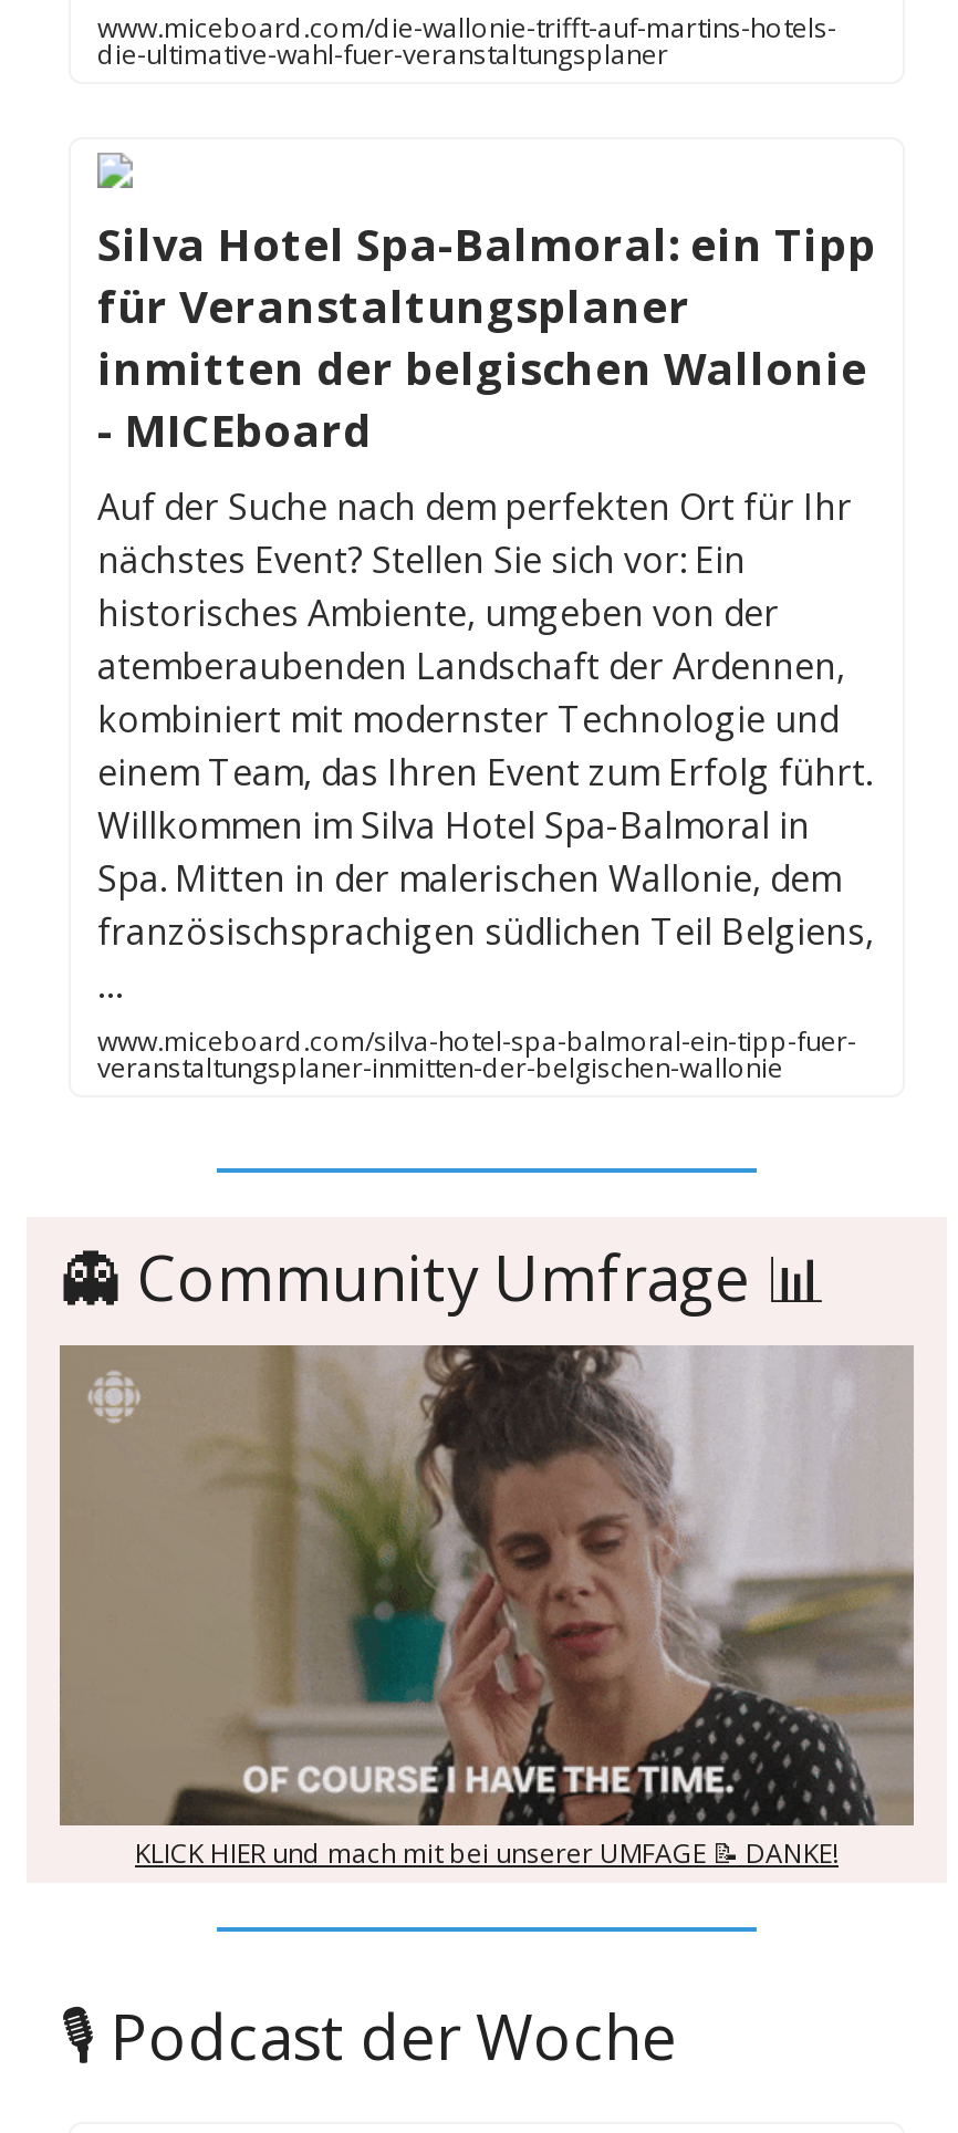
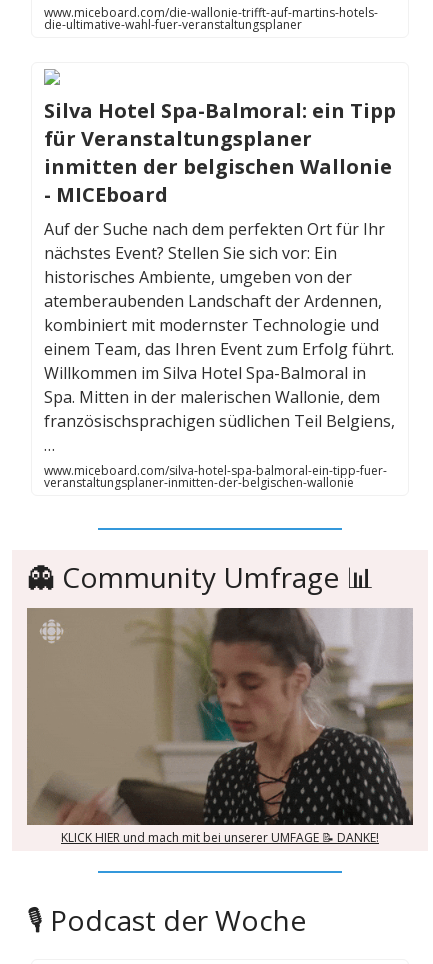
- [image]
+ [image]
